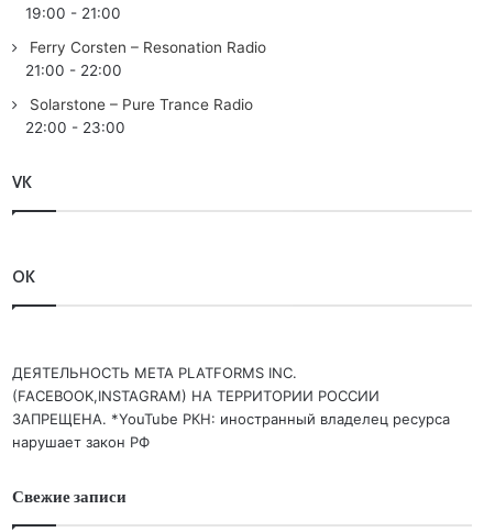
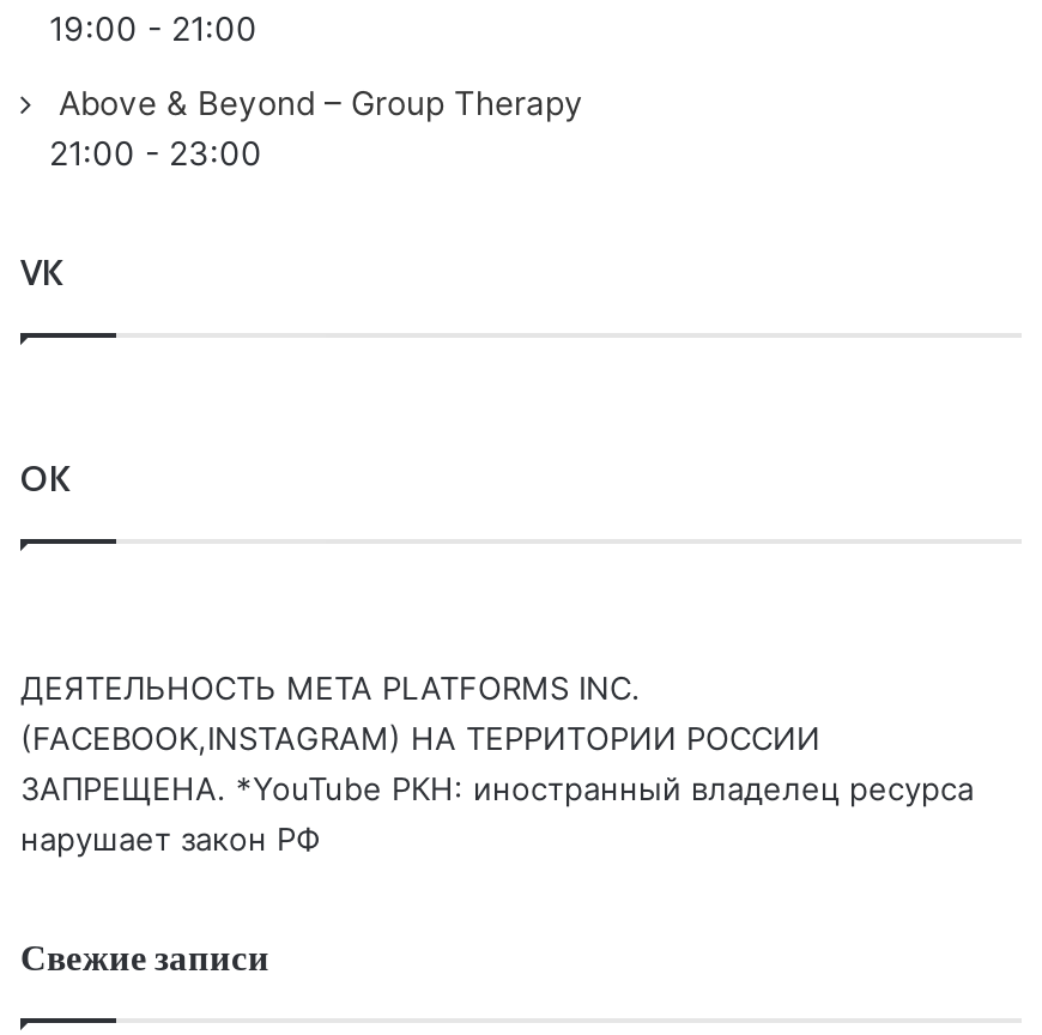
- Ferry Corsten – Resonation Radio
- 21:00 - 22:00
- Solarstone – Pure Trance Radio
- 22:00 - 23:00
+ Above & Beyond – Group Therapy
+ 21:00 - 23:00
